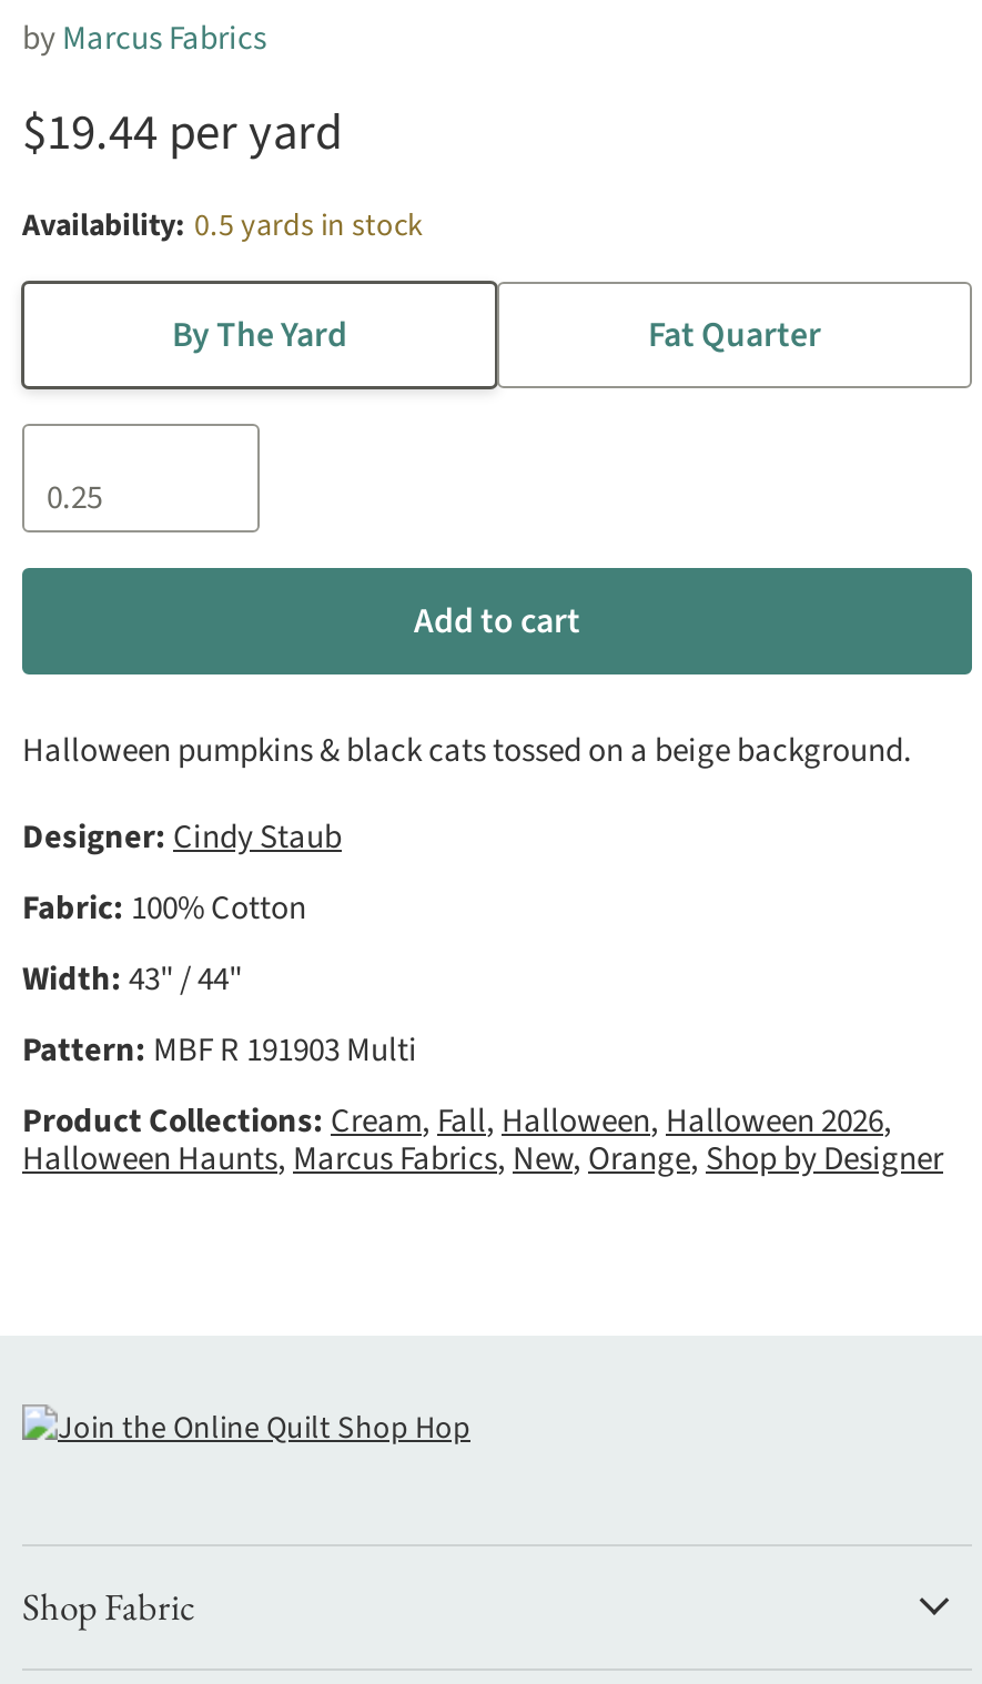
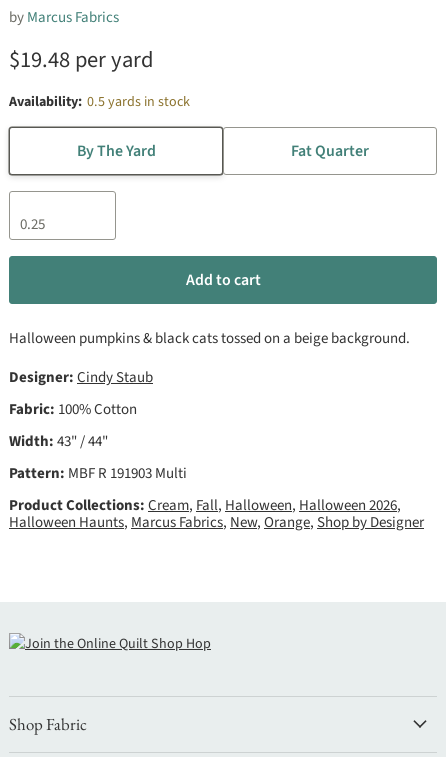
- $19.44 per yard
+ $19.48 per yard
